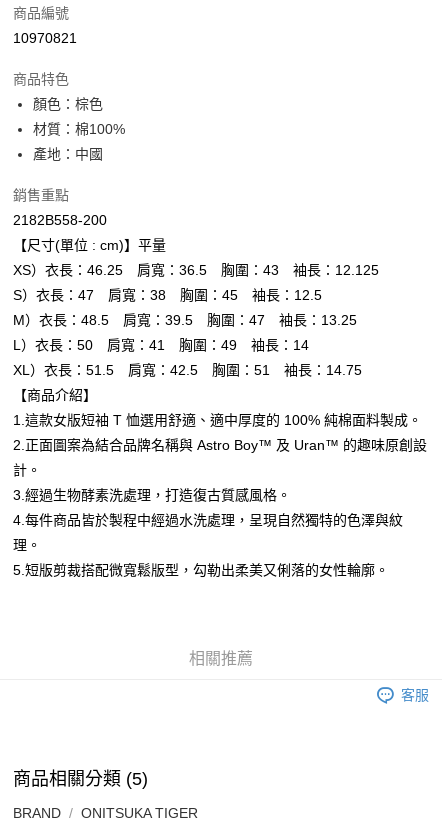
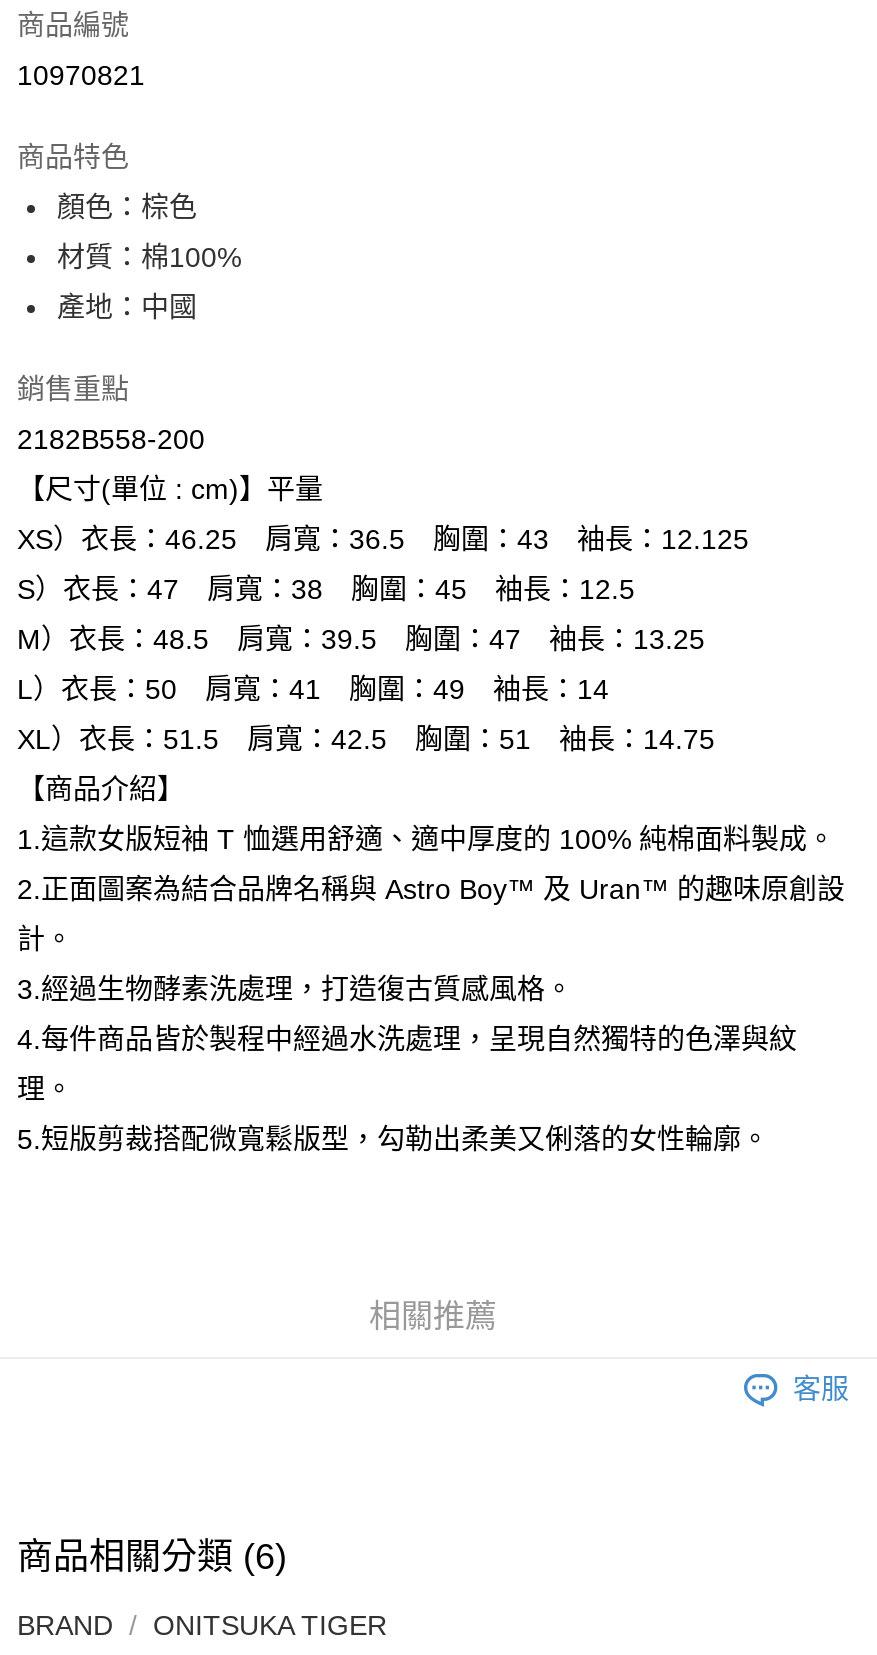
- 商品相關分類 (5)
+ 商品相關分類 (6)
